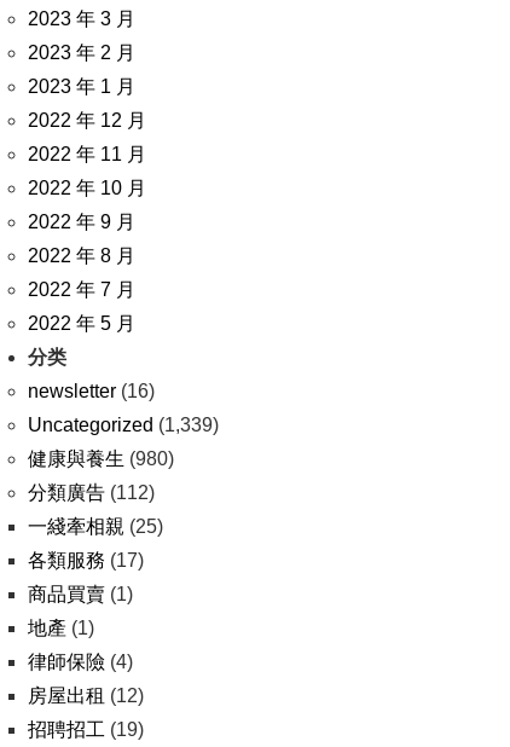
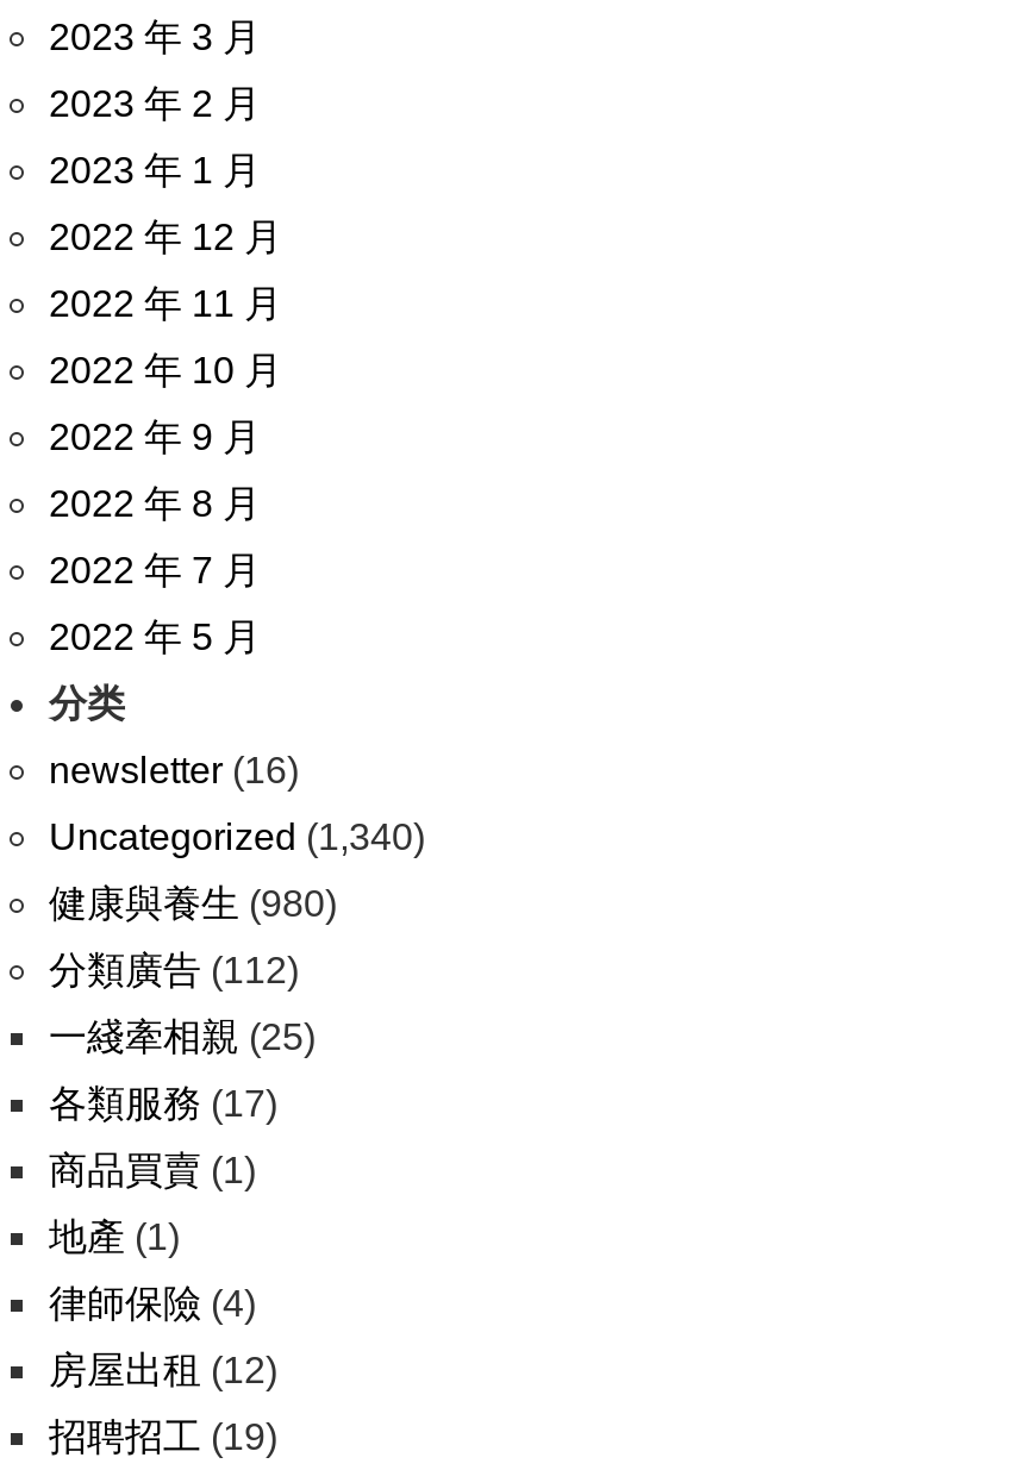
- Uncategorized (1,339)
+ Uncategorized (1,340)
